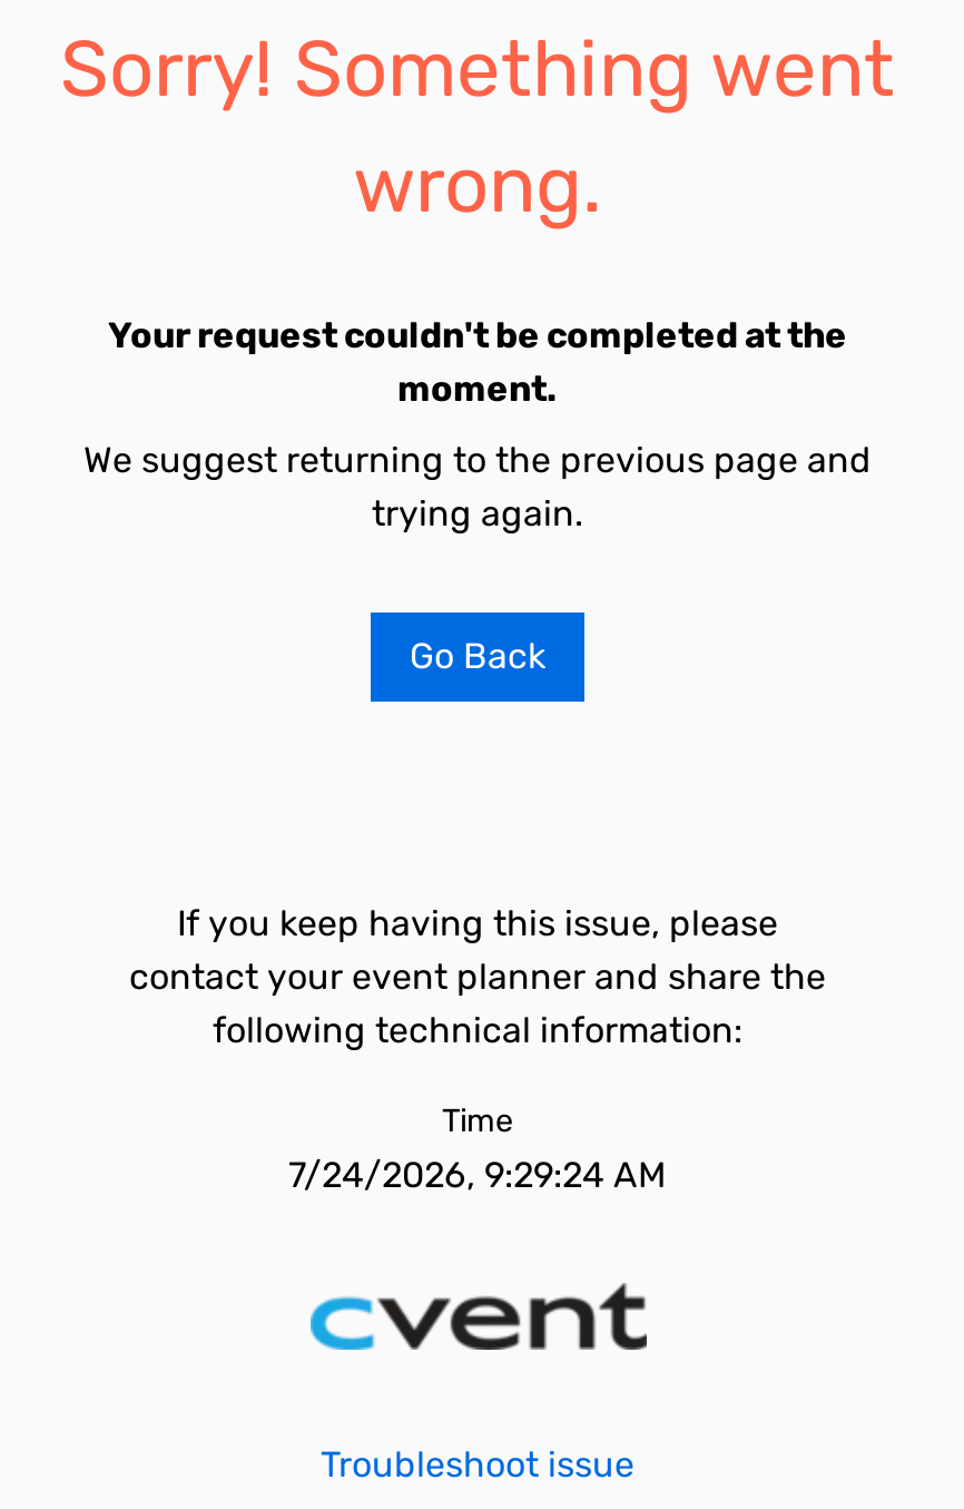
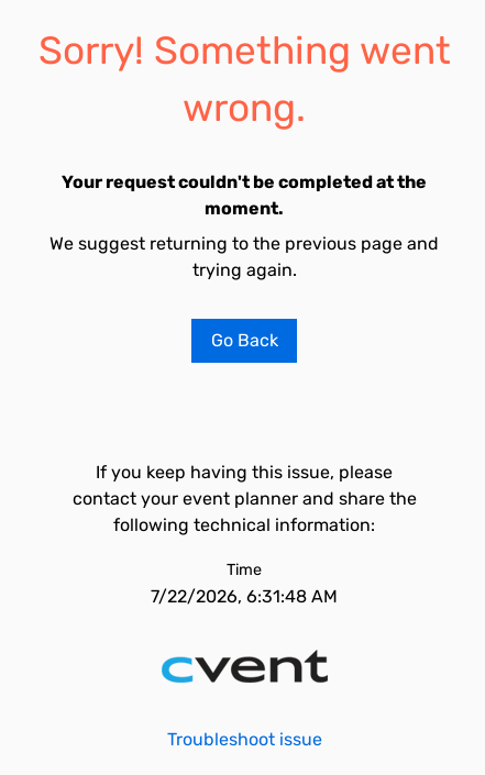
- 7/24/2026, 9:29:24 AM
+ 7/22/2026, 6:31:48 AM
